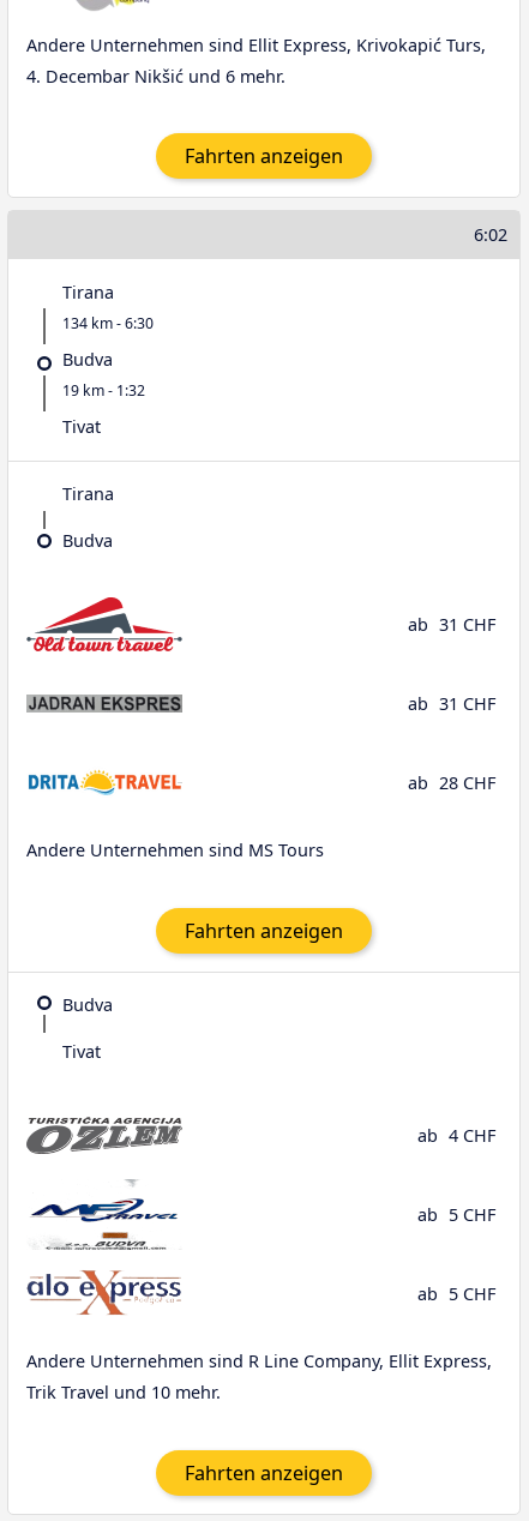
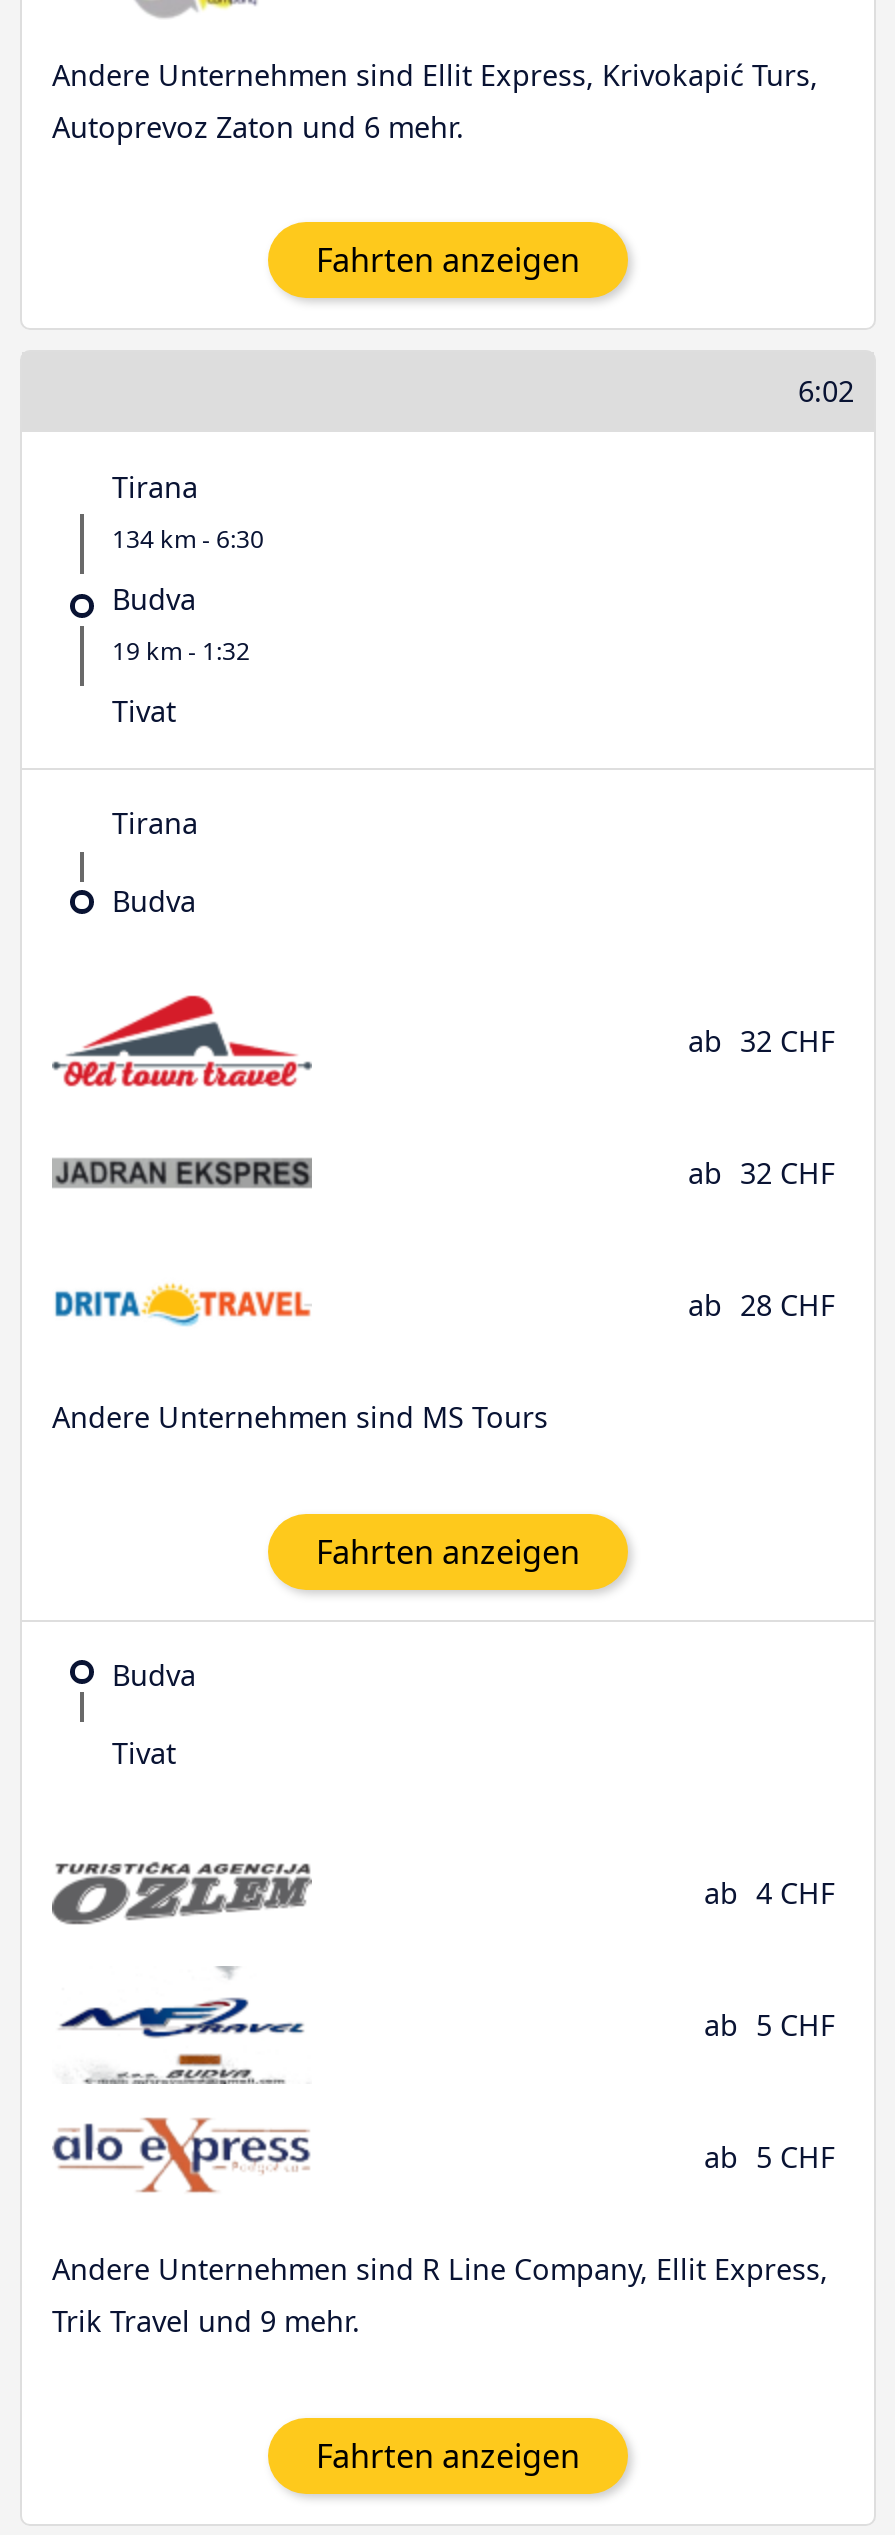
- 4. Decembar Nikšić und 6 mehr.
+ Autoprevoz Zaton und 6 mehr.

- ab 31 CHF
+ ab 32 CHF

- ab 31 CHF
+ ab 32 CHF

- Trik Travel und 10 mehr.
+ Trik Travel und 9 mehr.
